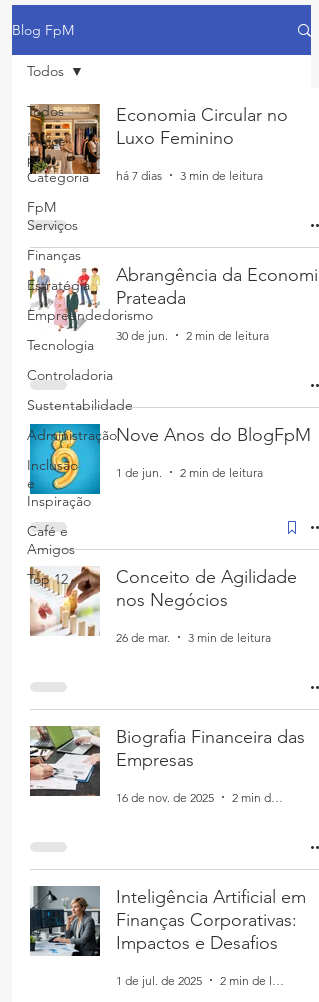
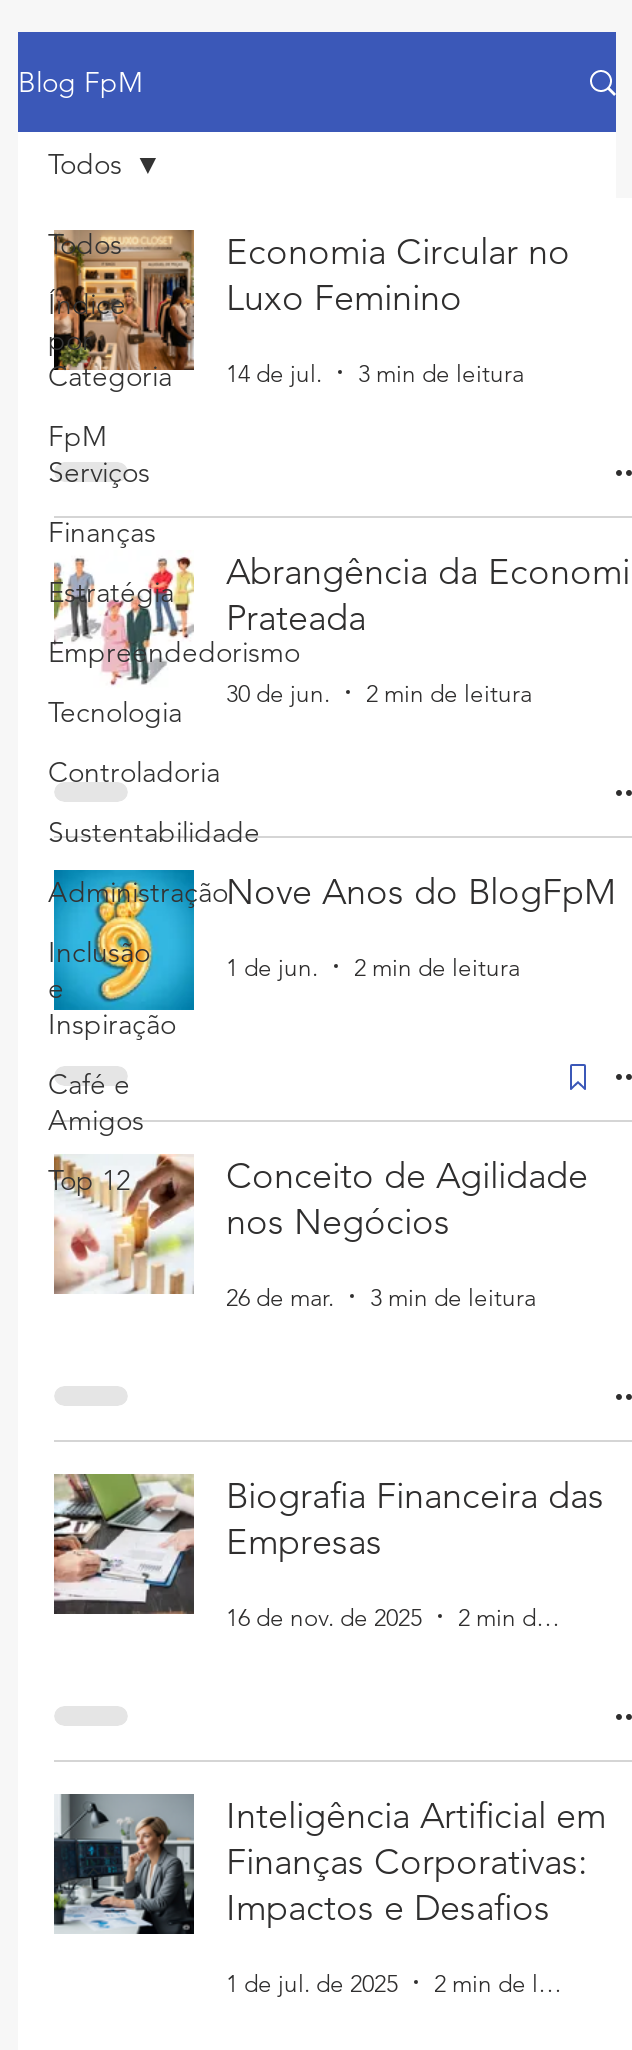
- Categoria há 7 dias 3 min de leitura
+ Categoria 14 de jul. 3 min de leitura
